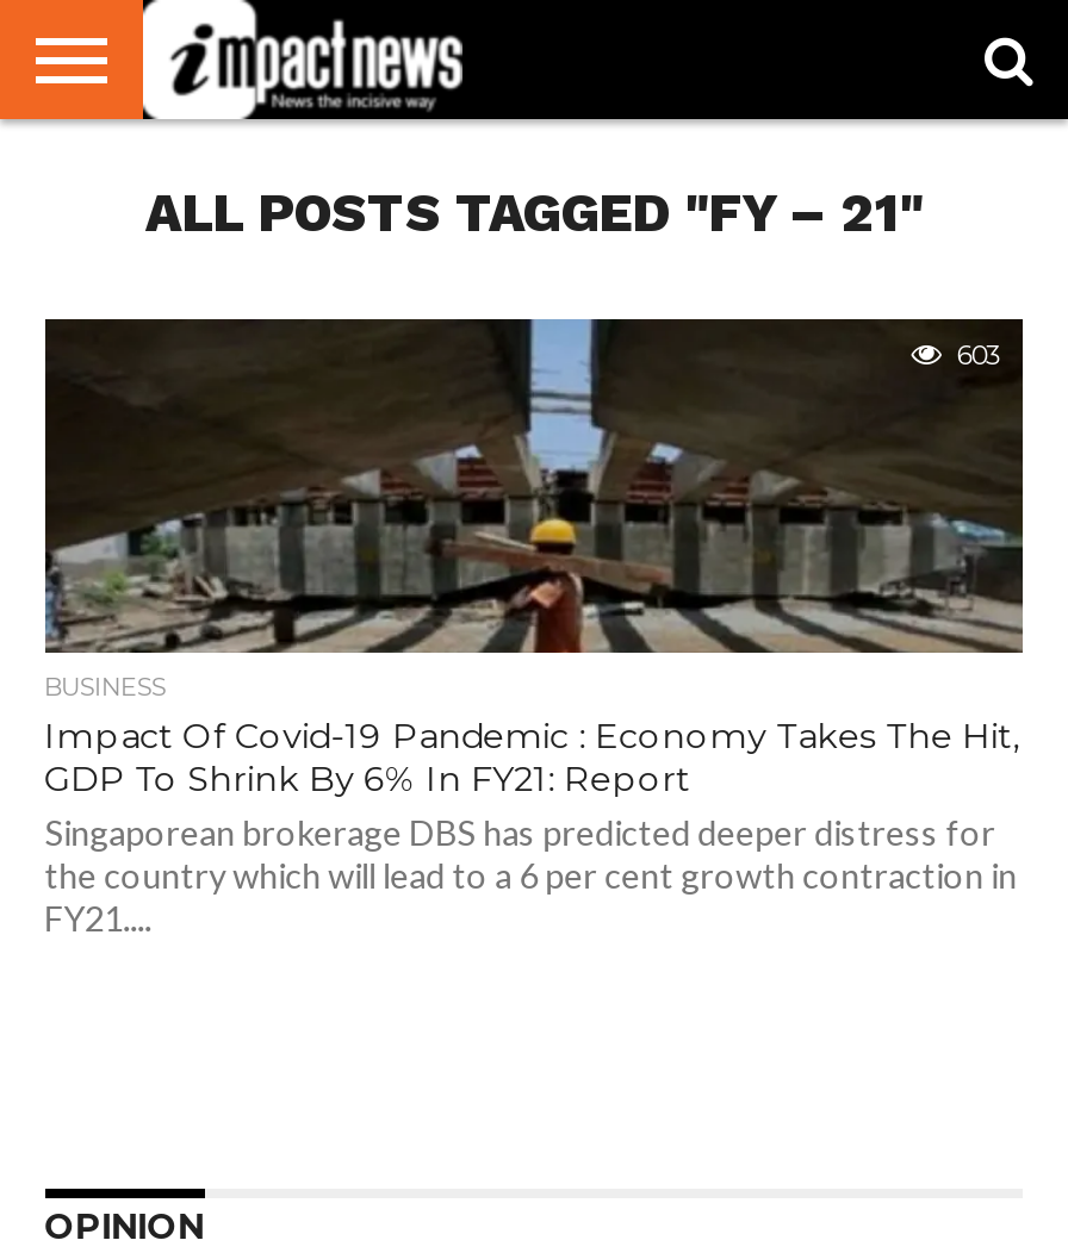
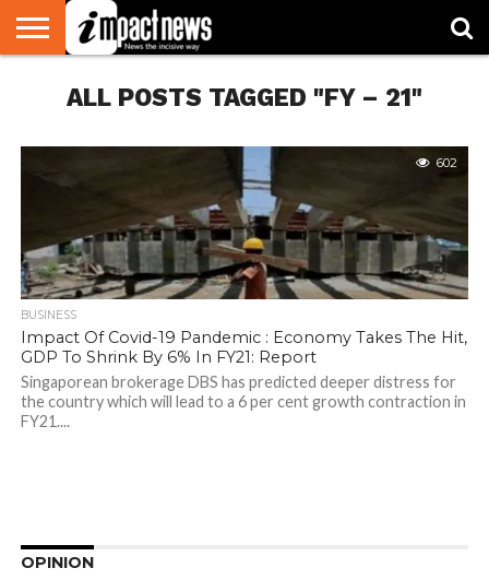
- 603
+ 602
